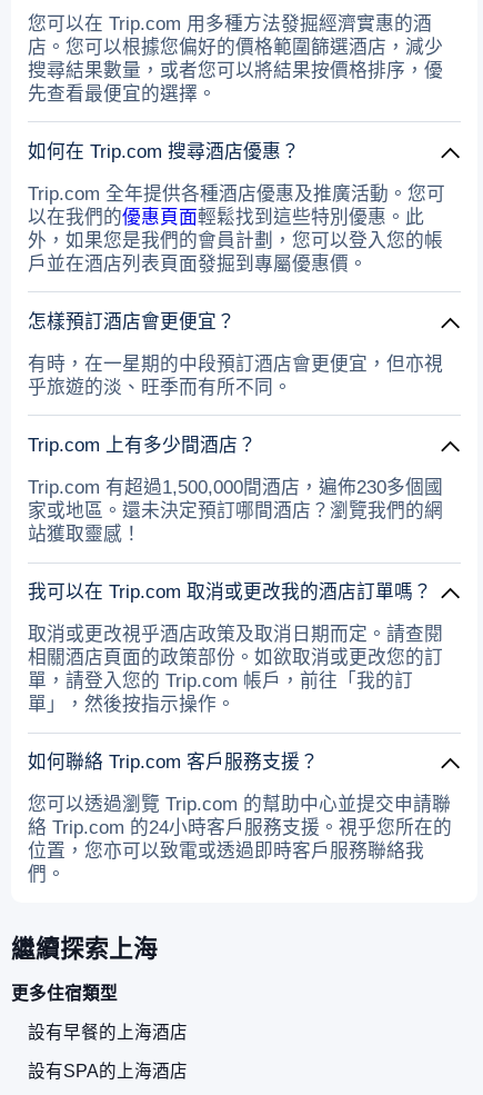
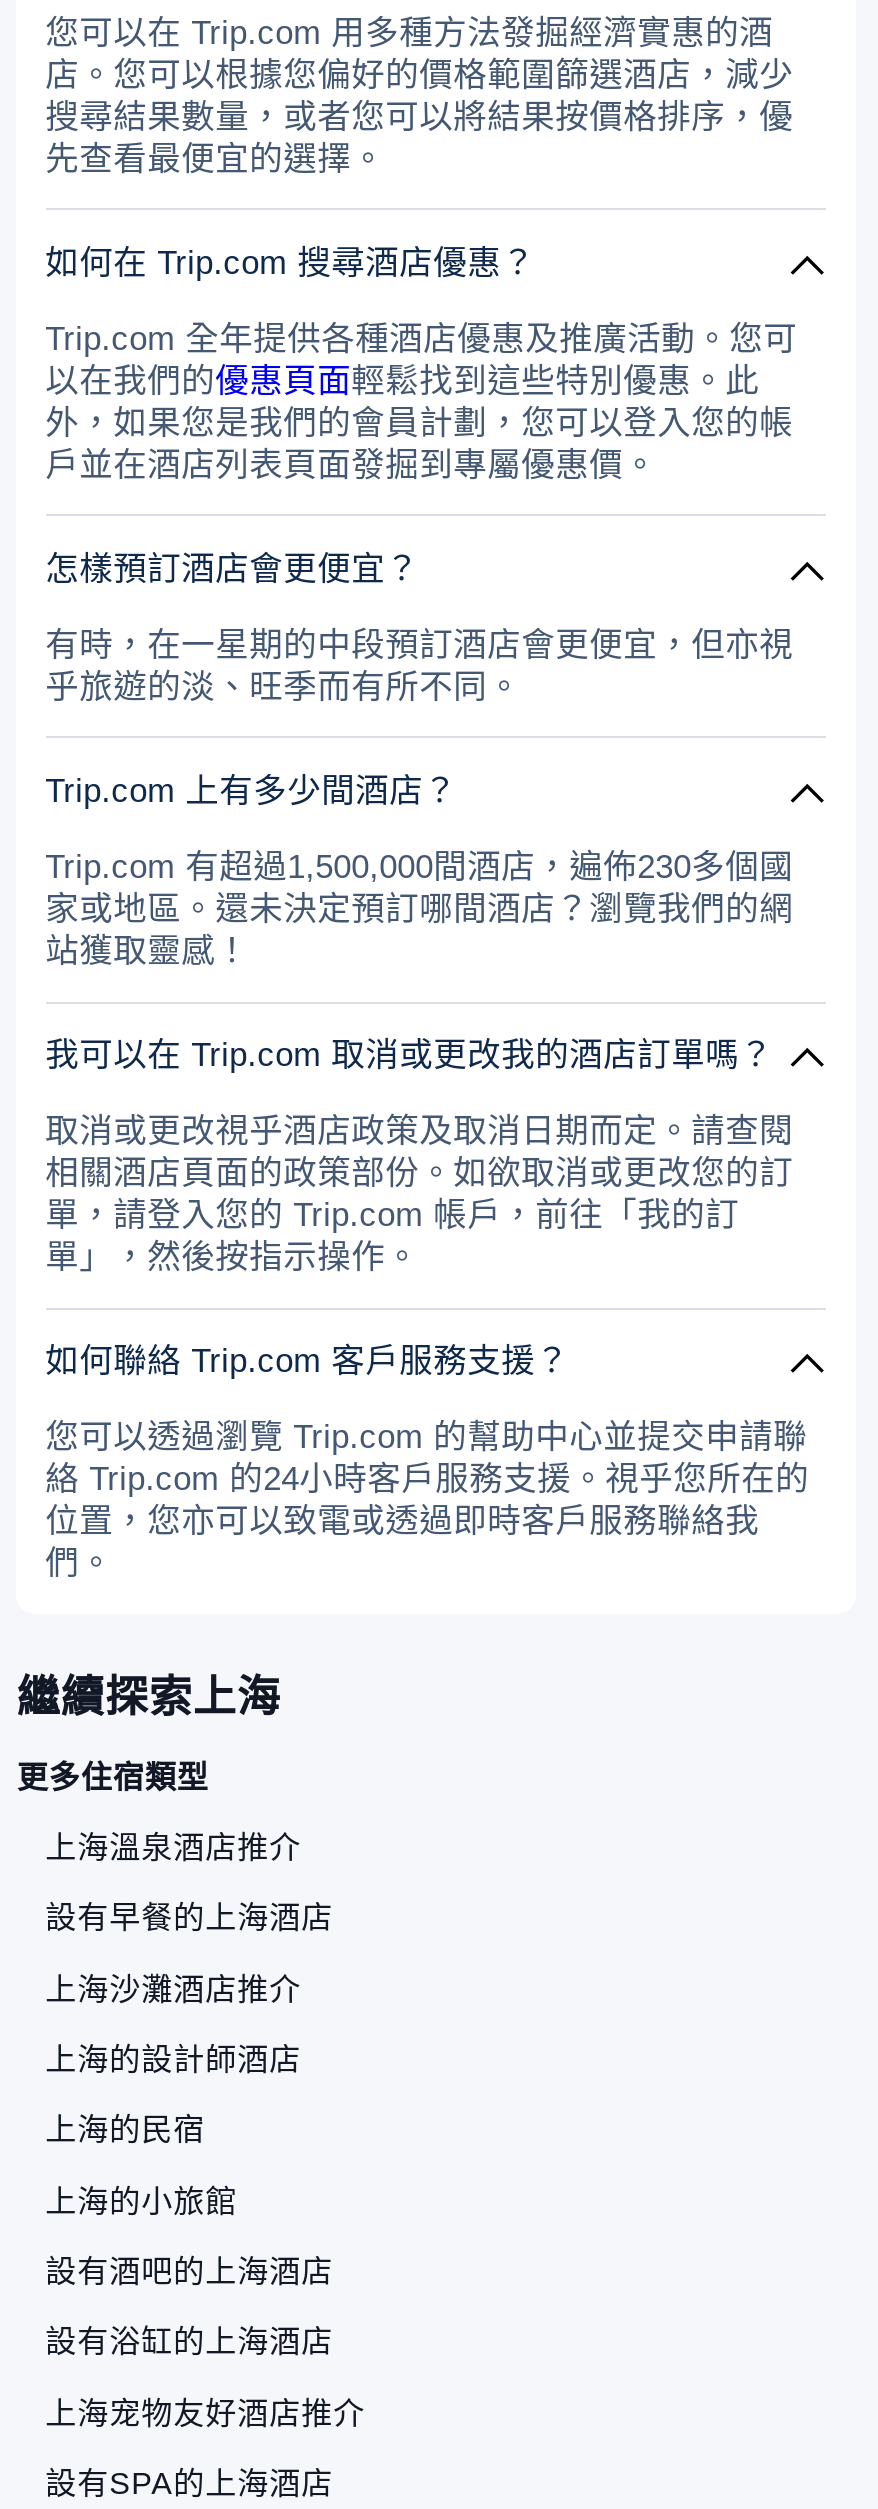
+ 上海溫泉酒店推介

+ 上海沙灘酒店推介
+ 上海的設計師酒店
+ 上海的民宿
+ 上海的小旅館
+ 設有酒吧的上海酒店
+ 設有浴缸的上海酒店
+ 上海宠物友好酒店推介
